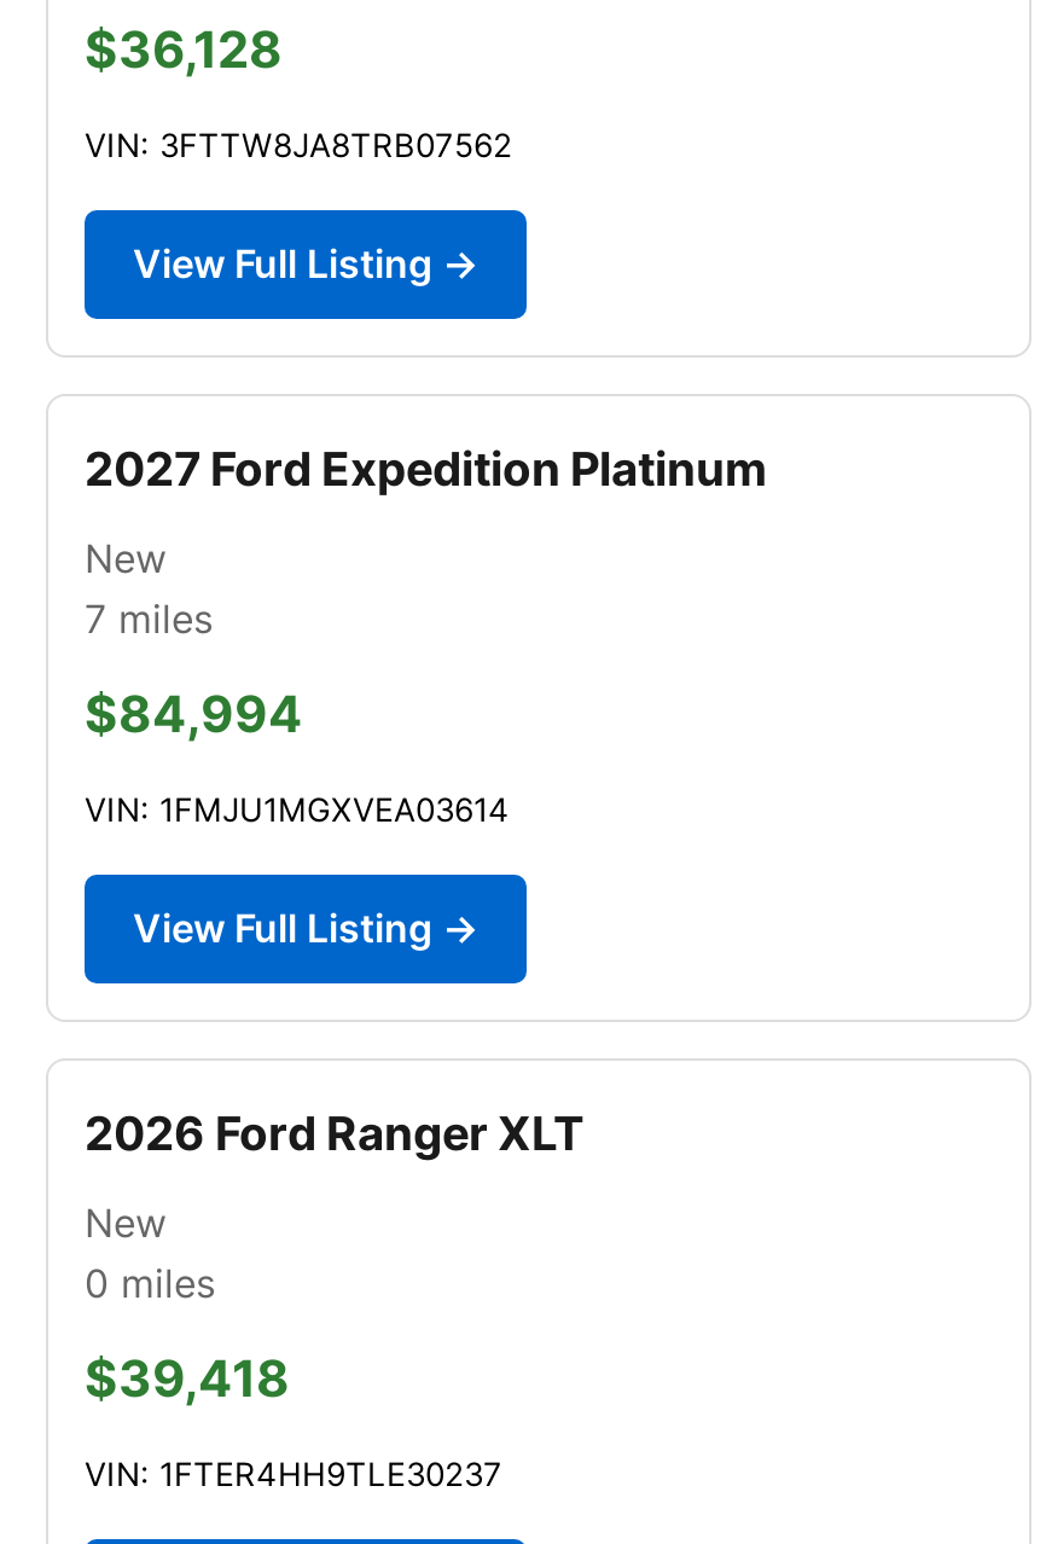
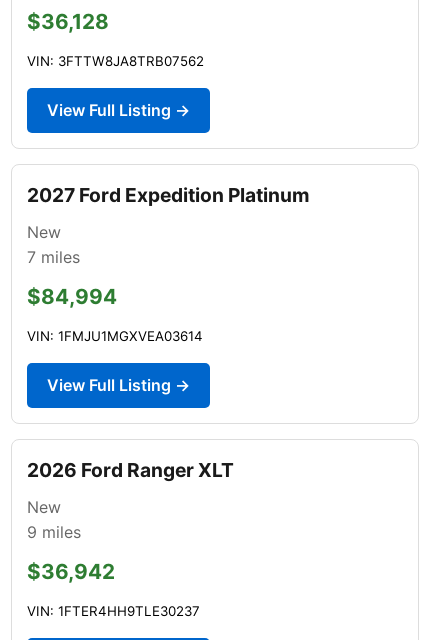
- 0 miles
+ 9 miles

- $39,418
+ $36,942
